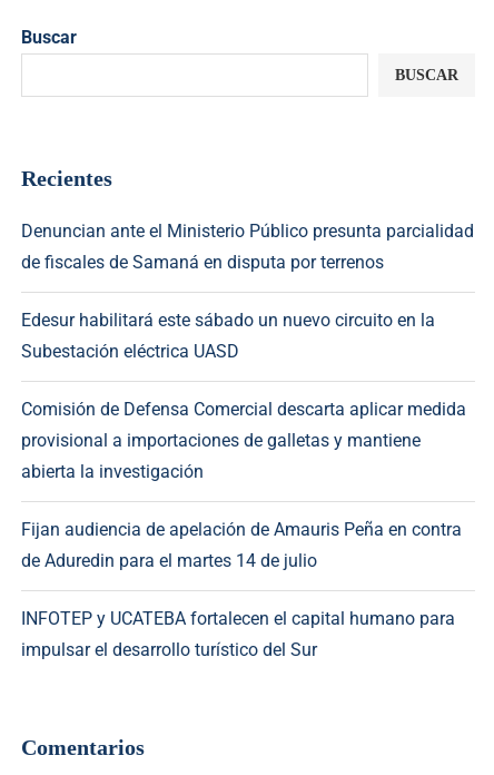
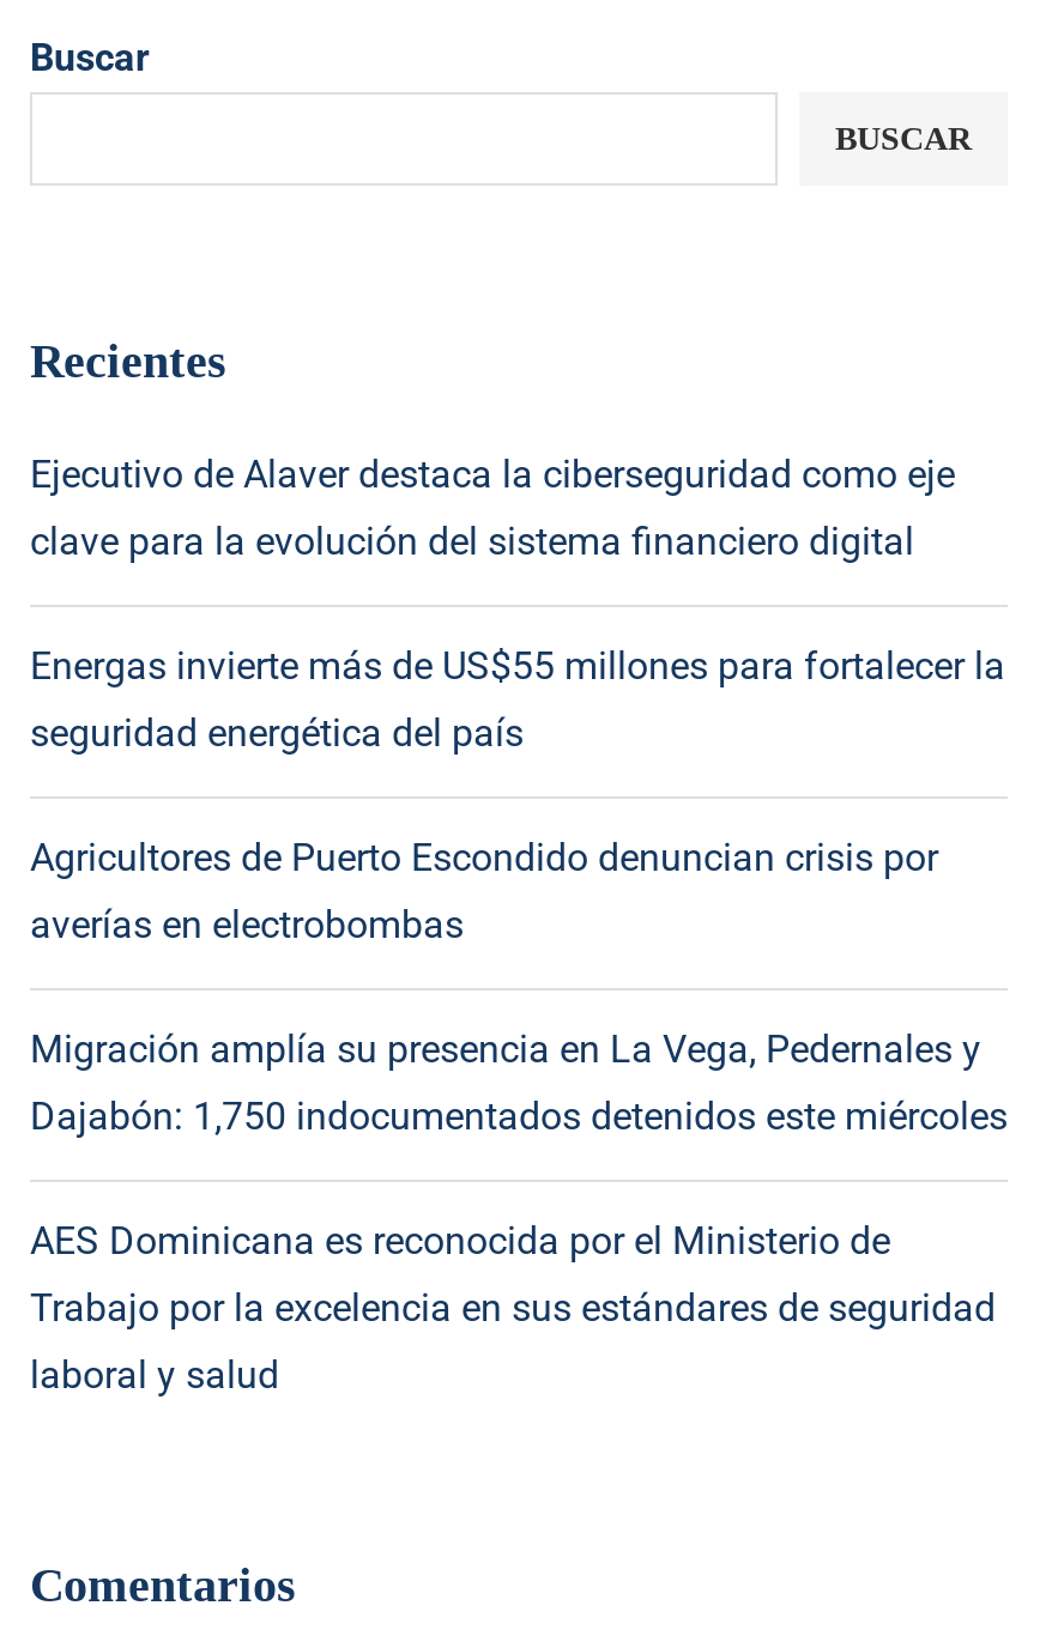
- Denuncian ante el Ministerio Público presunta parcialidad
+ Ejecutivo de Alaver destaca la ciberseguridad como eje

- de fiscales de Samaná en disputa por terrenos
+ clave para la evolución del sistema financiero digital

- Edesur habilitará este sábado un nuevo circuito en la
+ Energas invierte más de US$55 millones para fortalecer la

- Subestación eléctrica UASD
+ seguridad energética del país

- Comisión de Defensa Comercial descarta aplicar medida
+ Agricultores de Puerto Escondido denuncian crisis por

- provisional a importaciones de galletas y mantiene
+ averías en electrobombas

- abierta la investigación
+ Migración amplía su presencia en La Vega, Pedernales y

- Fijan audiencia de apelación de Amauris Peña en contra
+ Dajabón: 1,750 indocumentados detenidos este miércoles

- de Aduredin para el martes 14 de julio
+ AES Dominicana es reconocida por el Ministerio de

- INFOTEP y UCATEBA fortalecen el capital humano para
+ Trabajo por la excelencia en sus estándares de seguridad

- impulsar el desarrollo turístico del Sur
+ laboral y salud
